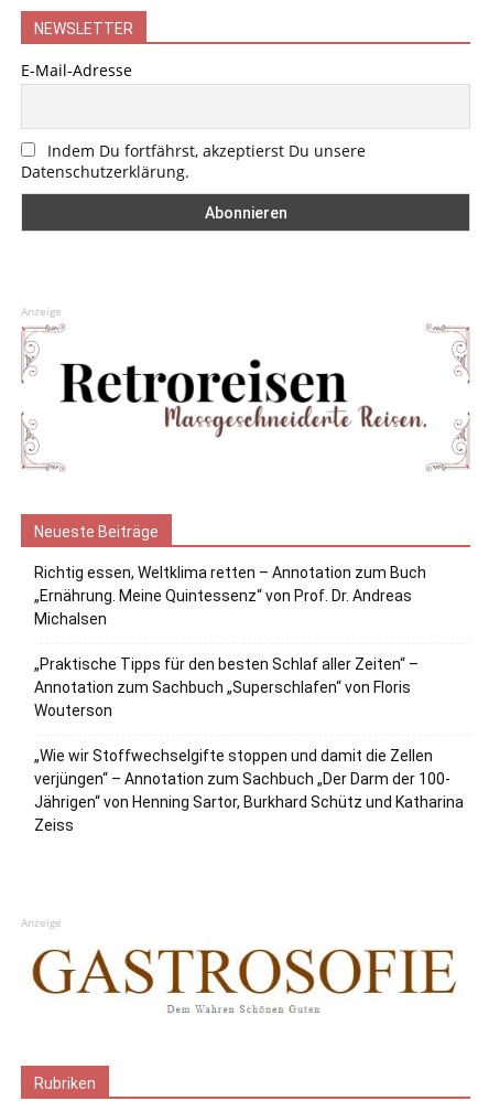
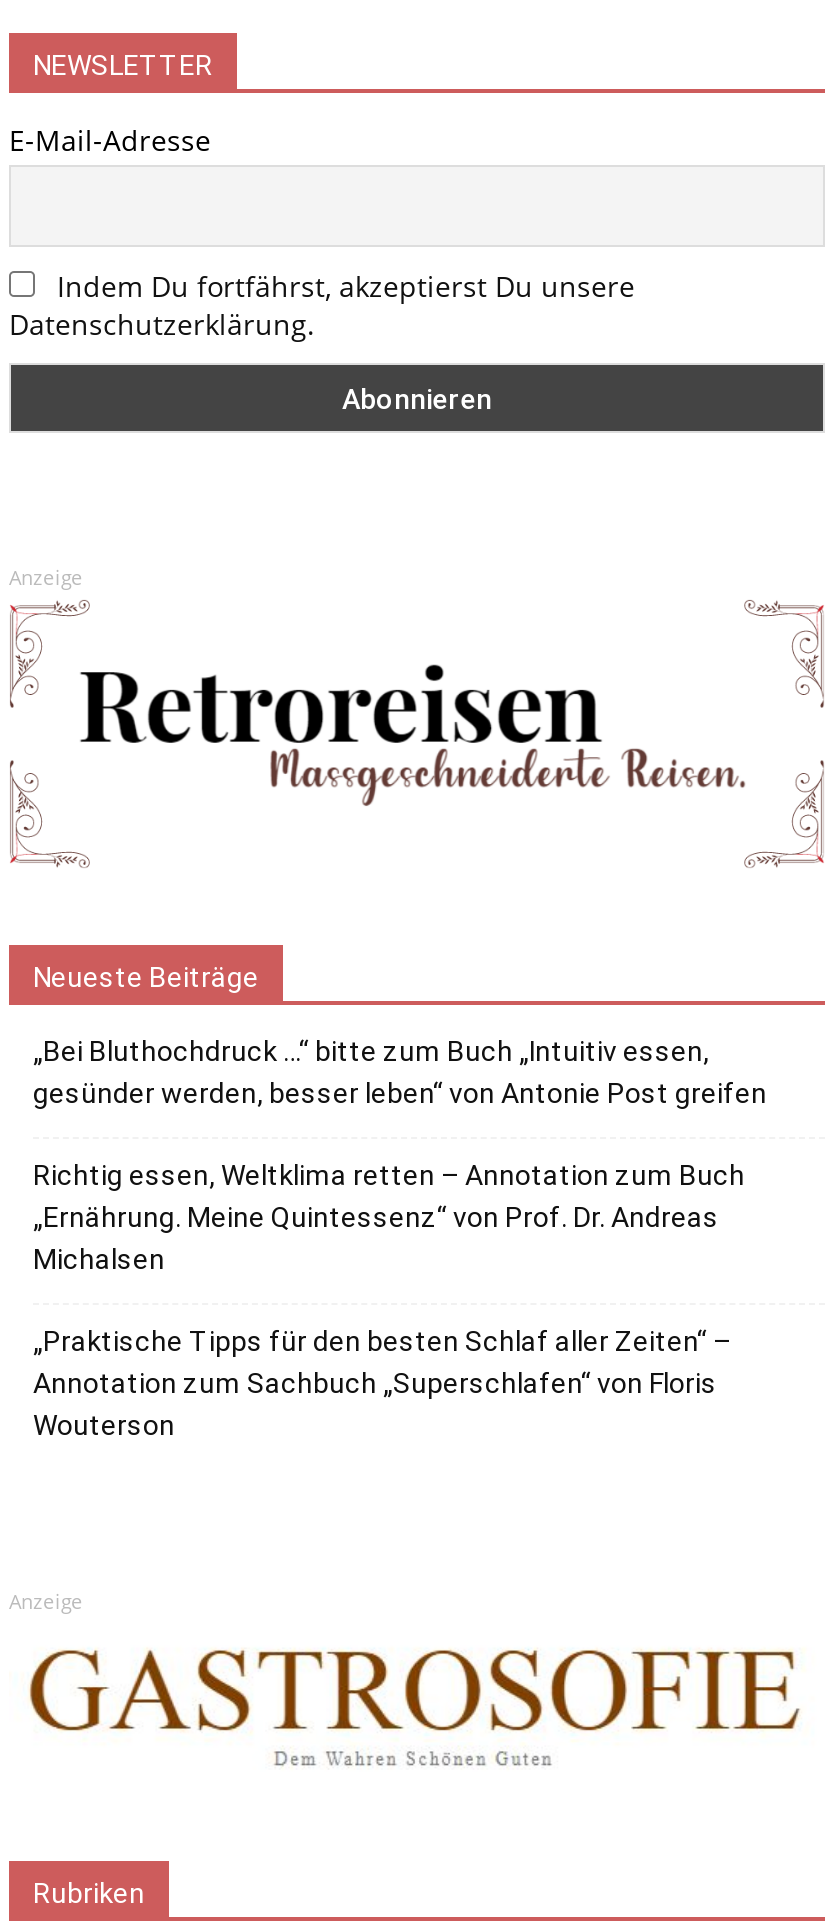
+ „Bei Bluthochdruck …“ bitte zum Buch „Intuitiv essen,
+ gesünder werden, besser leben“ von Antonie Post greifen

moved down: Richtig essen, Weltklima retten – Annotation zum Buch | „Ernährung. Meine Quintessenz“ von Prof. Dr. Andreas | Michalsen | „Praktische Tipps für den besten Schlaf aller Zeiten“ – | Annotation zum Sachbuch „Superschlafen“ von Floris | Wouterson

- „Wie wir Stoffwechselgifte stoppen und damit die Zellen
- verjüngen“ – Annotation zum Sachbuch „Der Darm der 100-
- Jährigen“ von Henning Sartor, Burkhard Schütz und Katharina
- Zeiss
